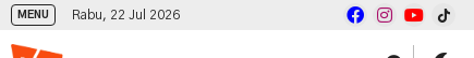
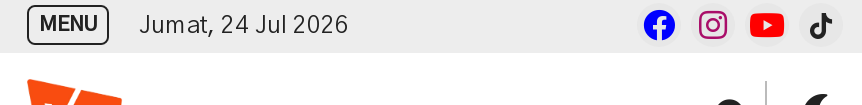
- Rabu, 22 Jul 2026
+ Jumat, 24 Jul 2026
